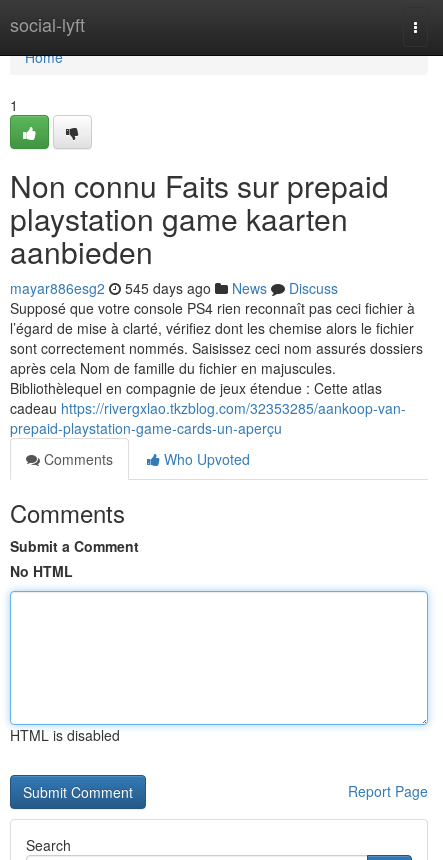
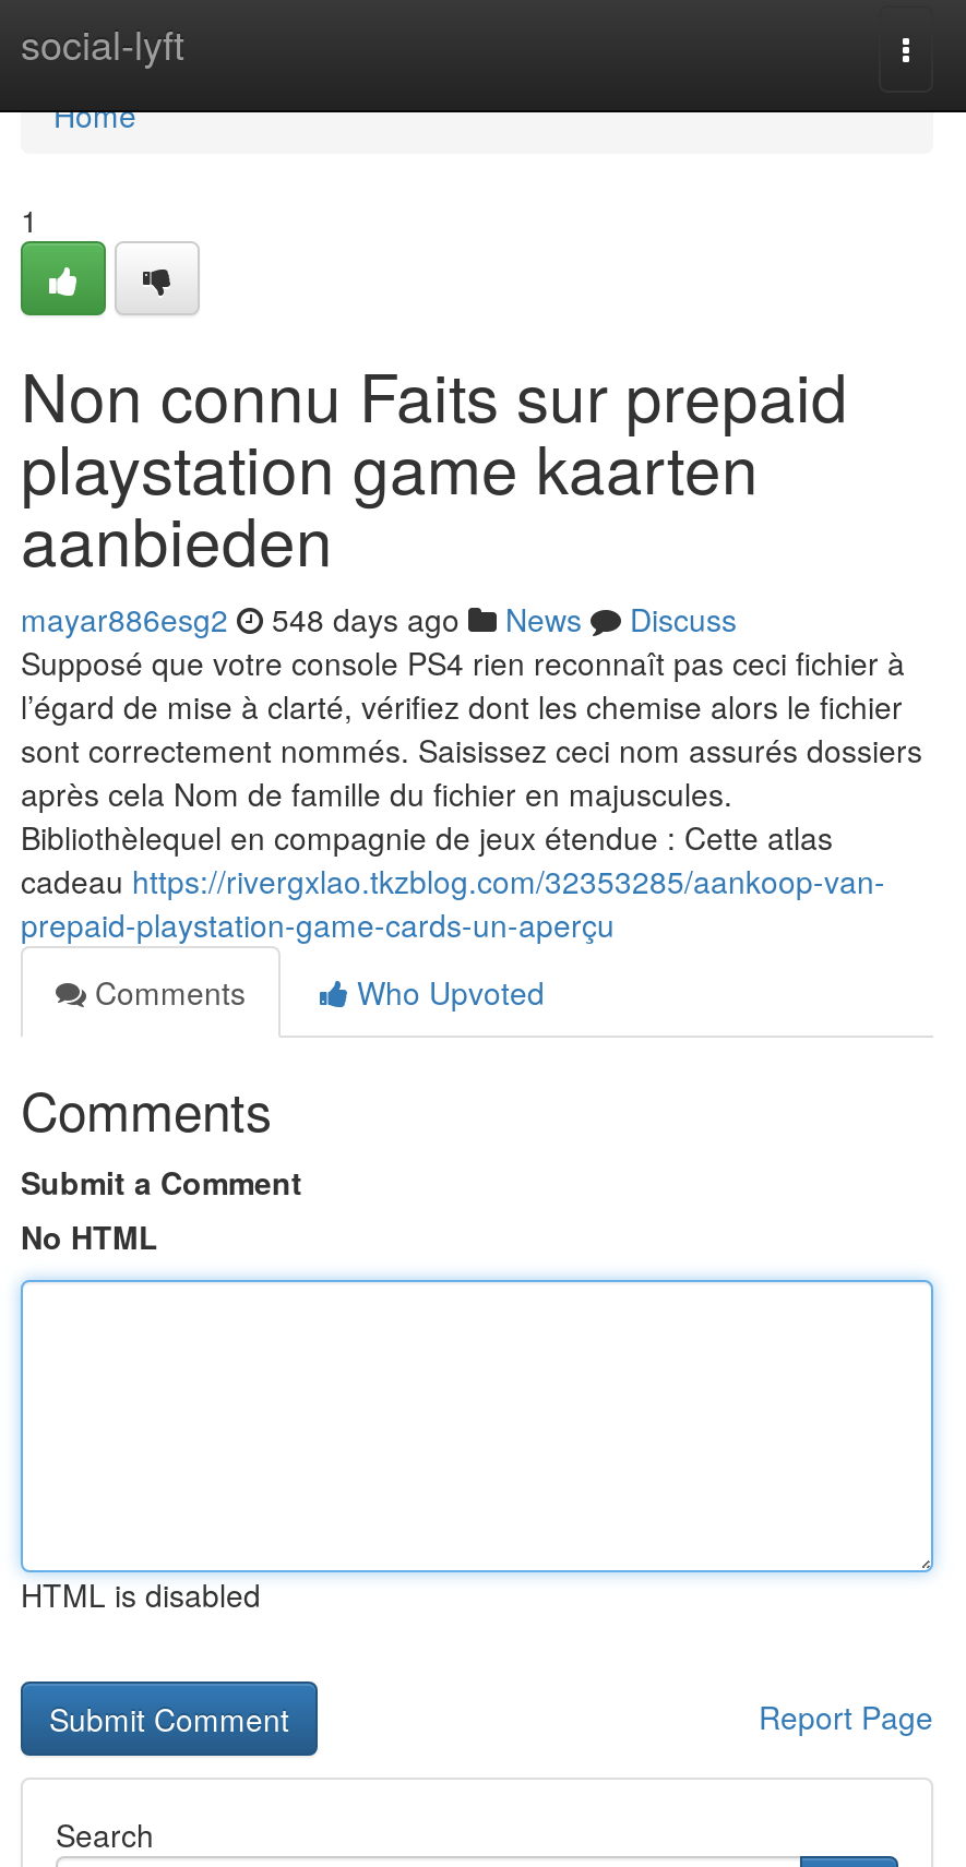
- mayar886esg2 545 days ago News Discuss
+ mayar886esg2 548 days ago News Discuss
